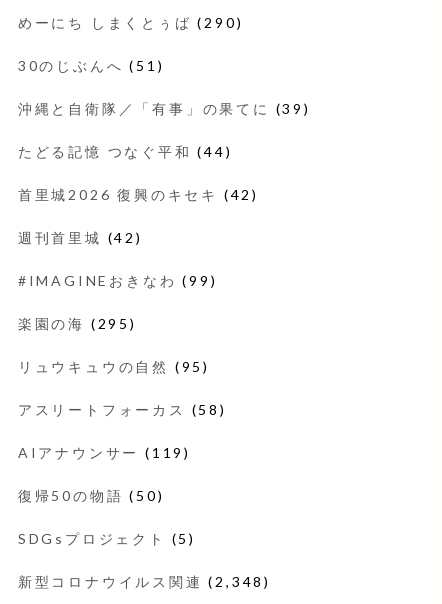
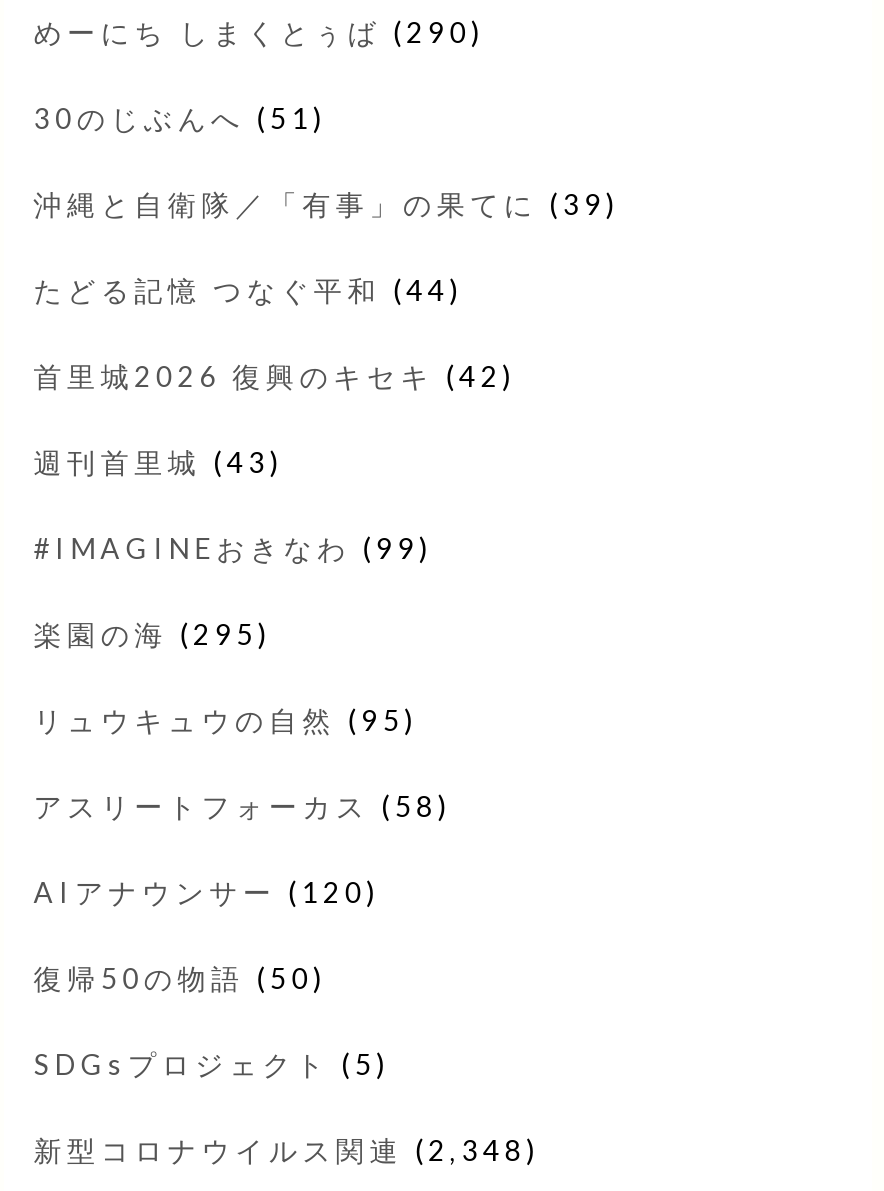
- 週刊首里城(42)
+ 週刊首里城(43)

- AIアナウンサー(119)
+ AIアナウンサー(120)
